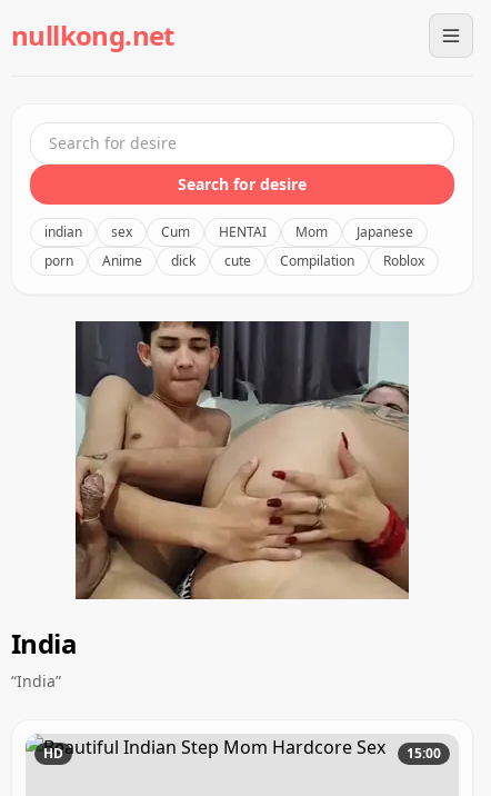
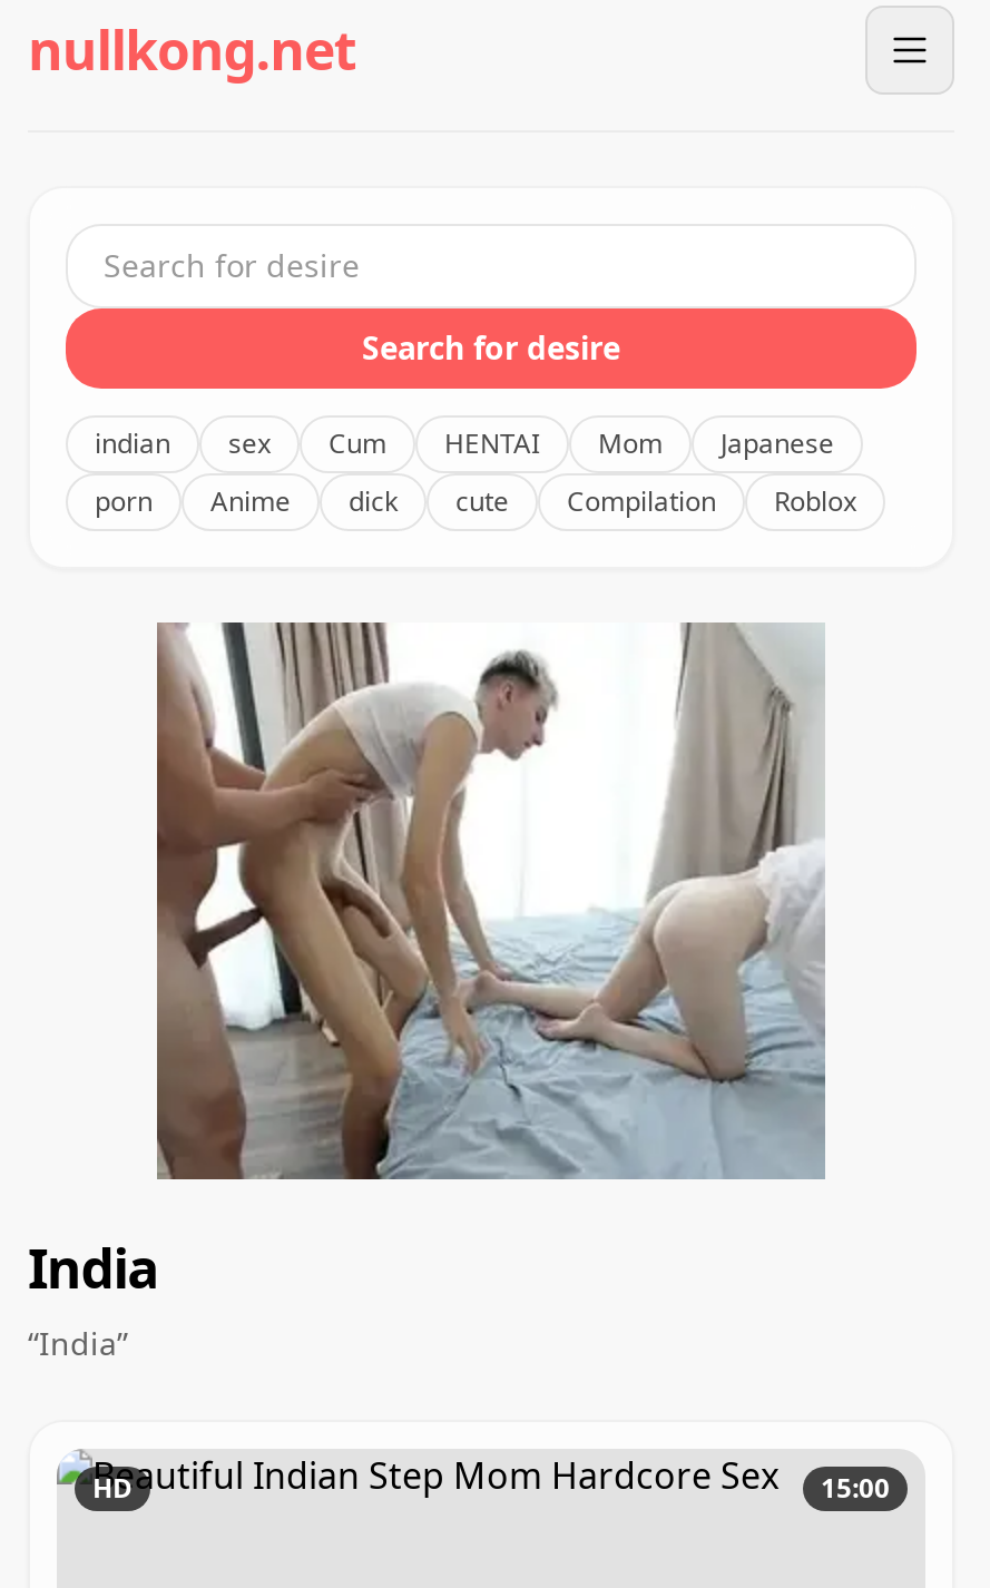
- [image]
+ [image]
